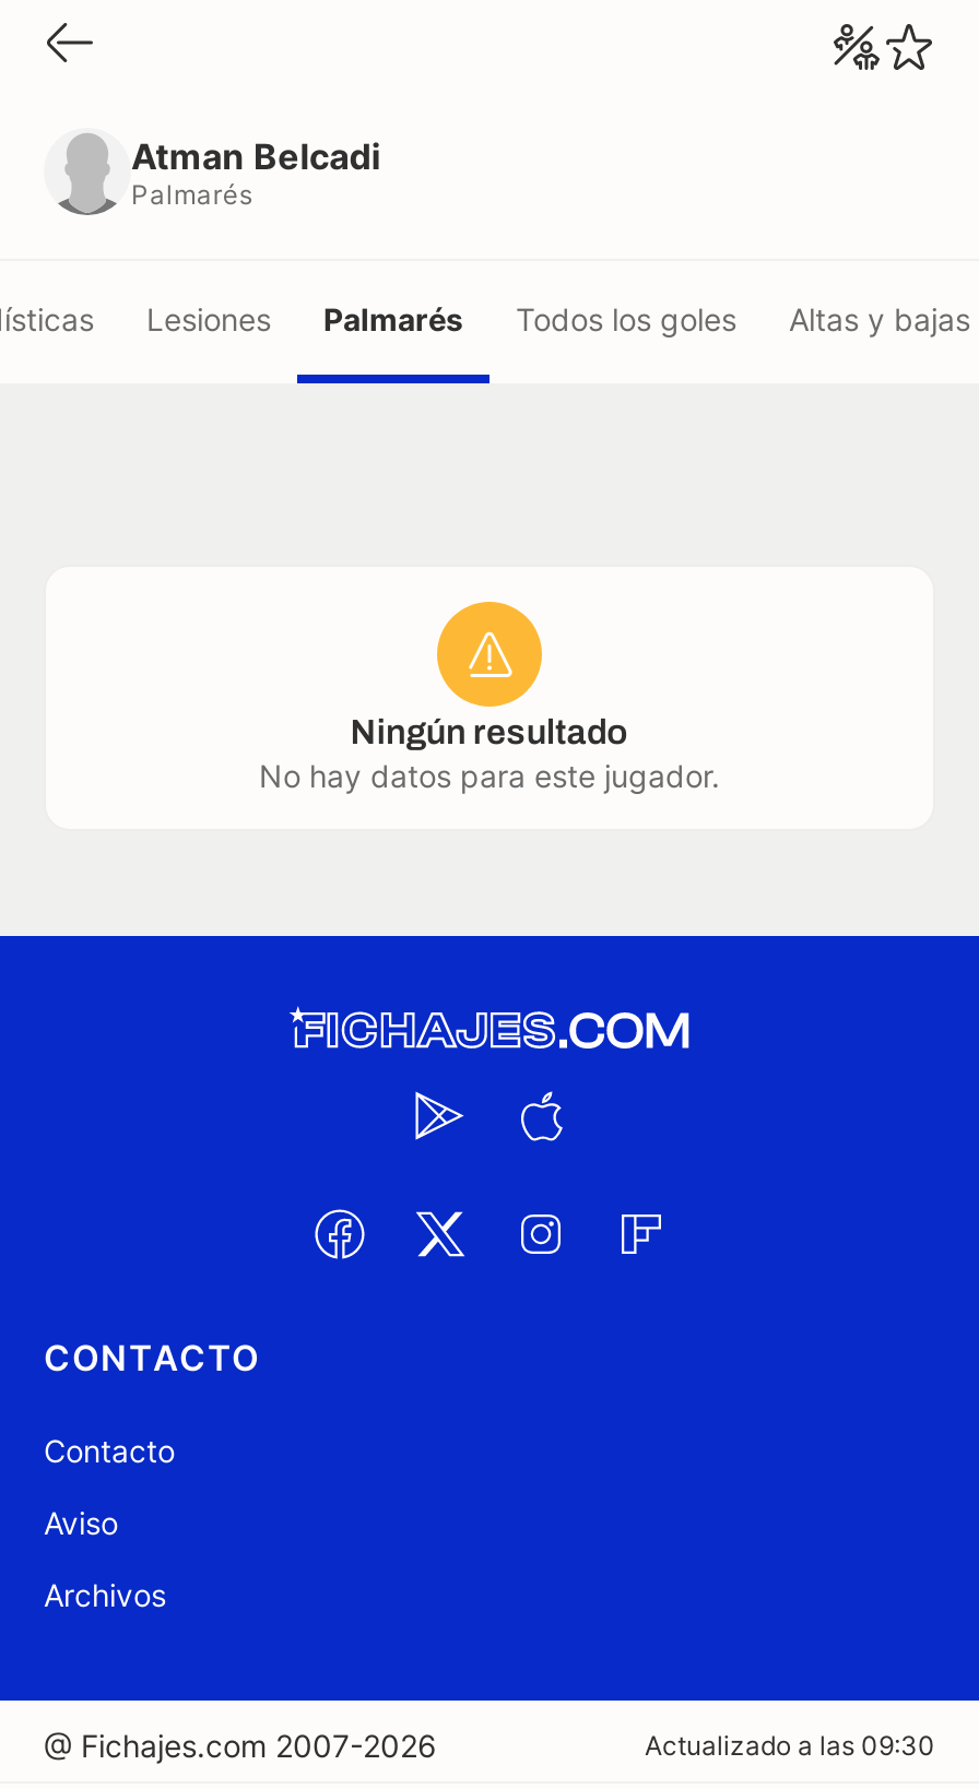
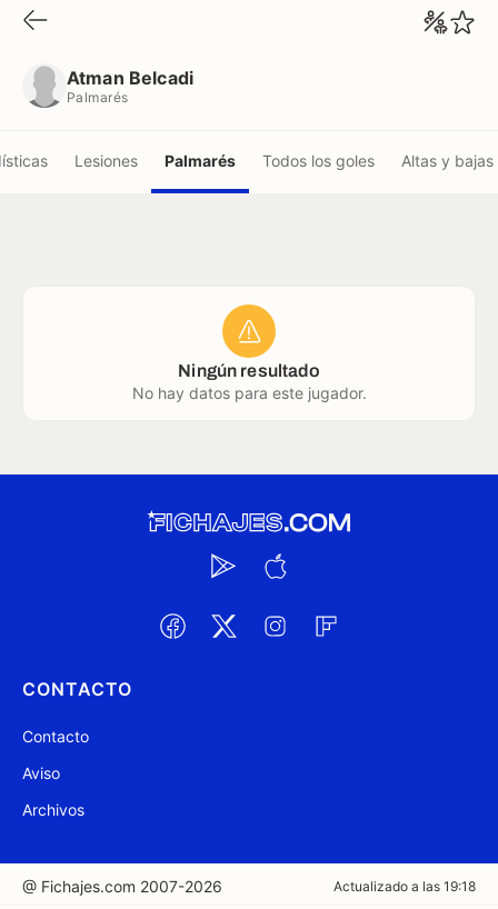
- Actualizado a las 09:30
+ Actualizado a las 19:18
